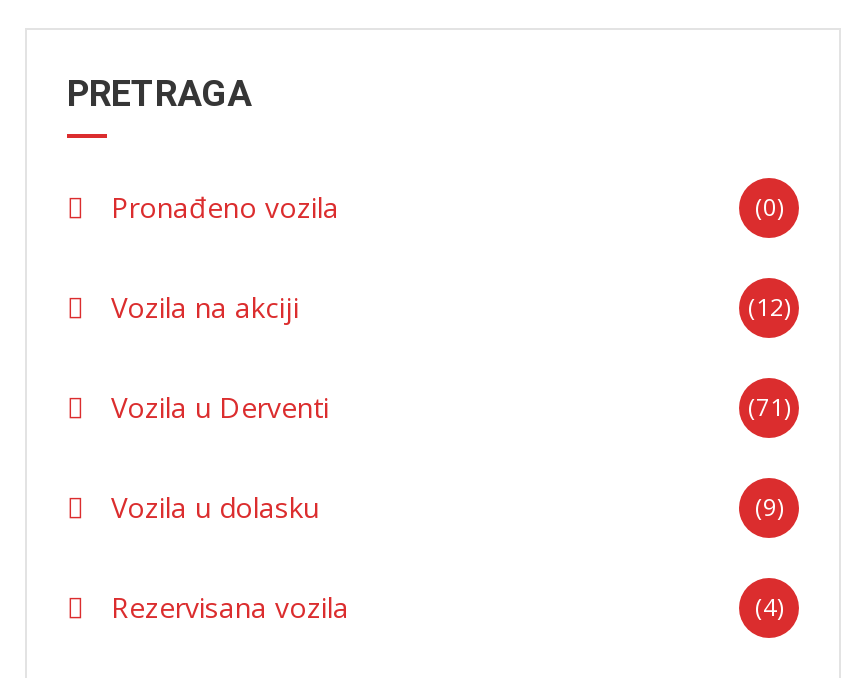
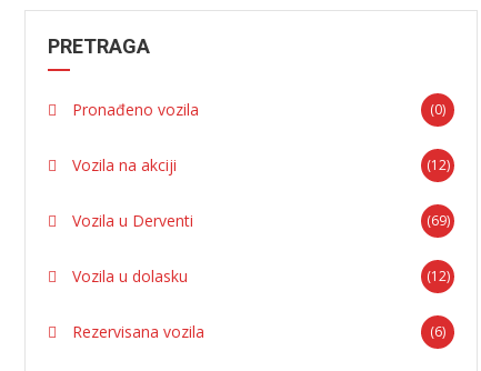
- (71)
+ (69)

- (9)
+ (12)

- (4)
+ (6)
